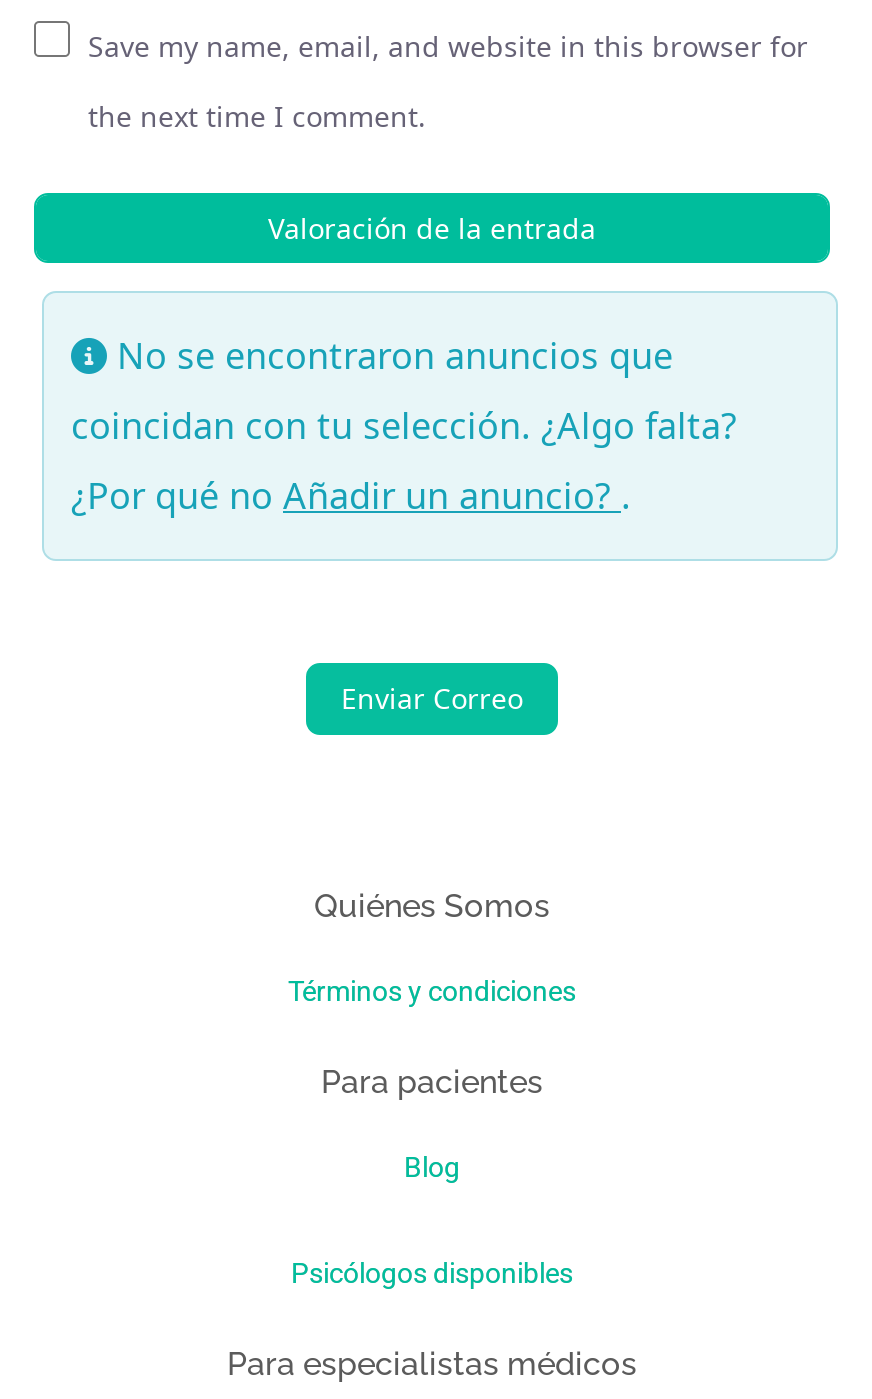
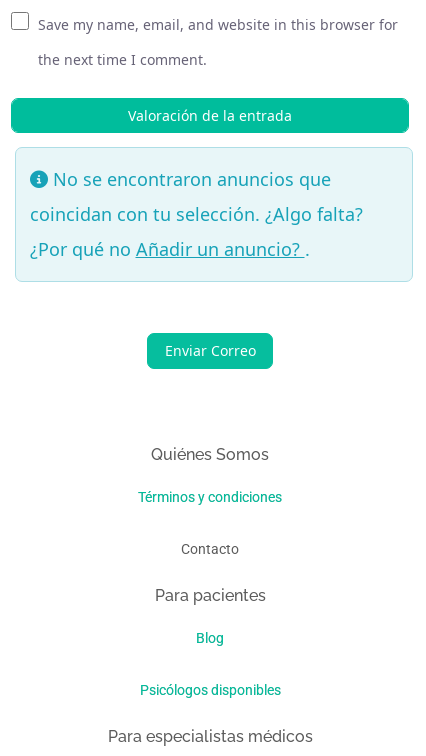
+ Contacto
